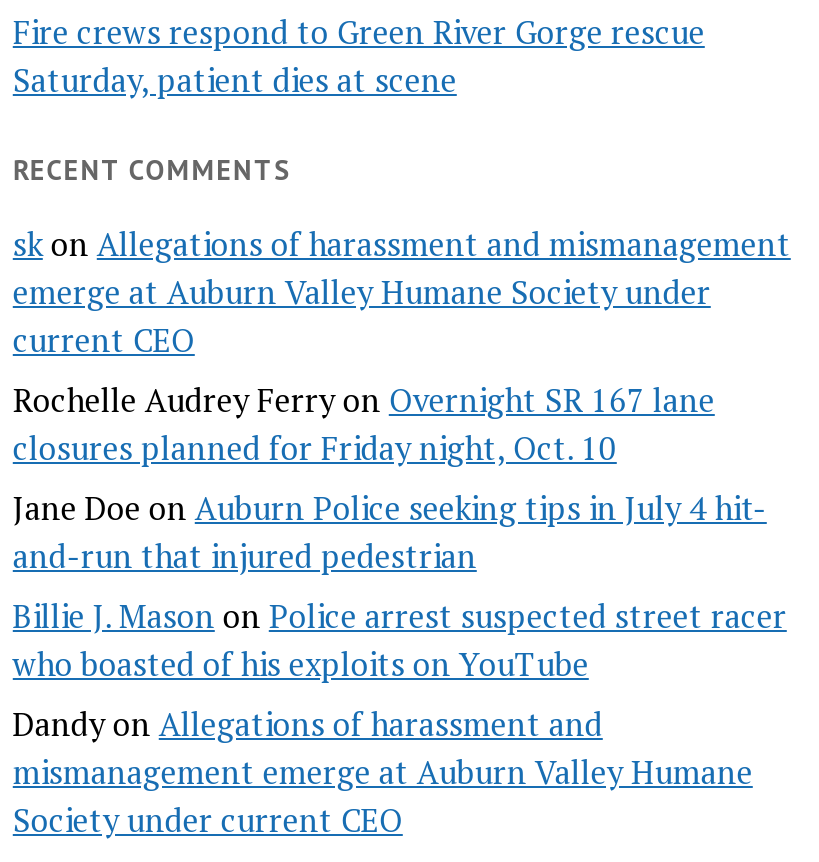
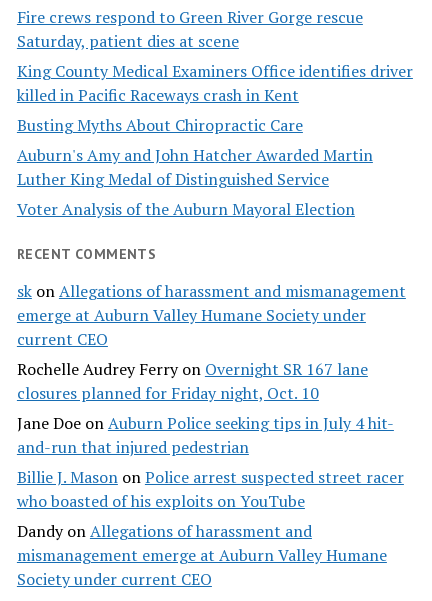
+ King County Medical Examiners Office identifies driver
+ killed in Pacific Raceways crash in Kent
+ Busting Myths About Chiropractic Care
+ Auburn's Amy and John Hatcher Awarded Martin
+ Luther King Medal of Distinguished Service
+ Voter Analysis of the Auburn Mayoral Election
